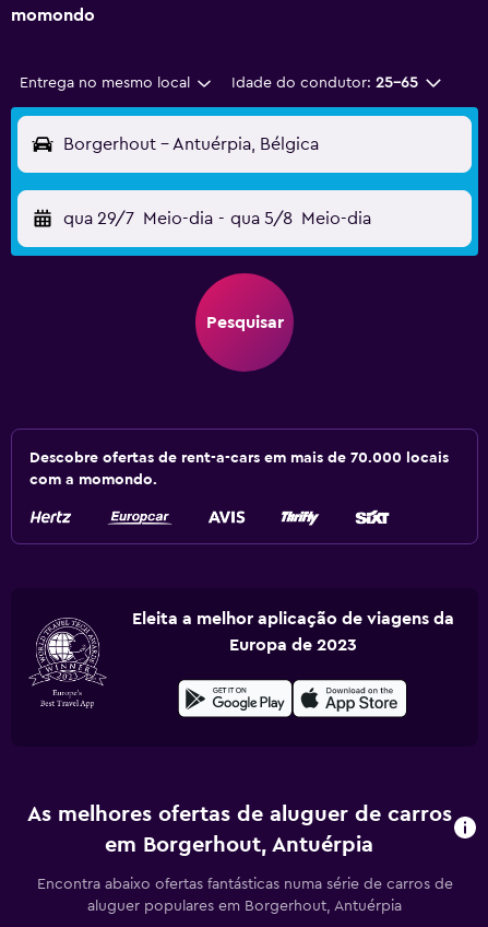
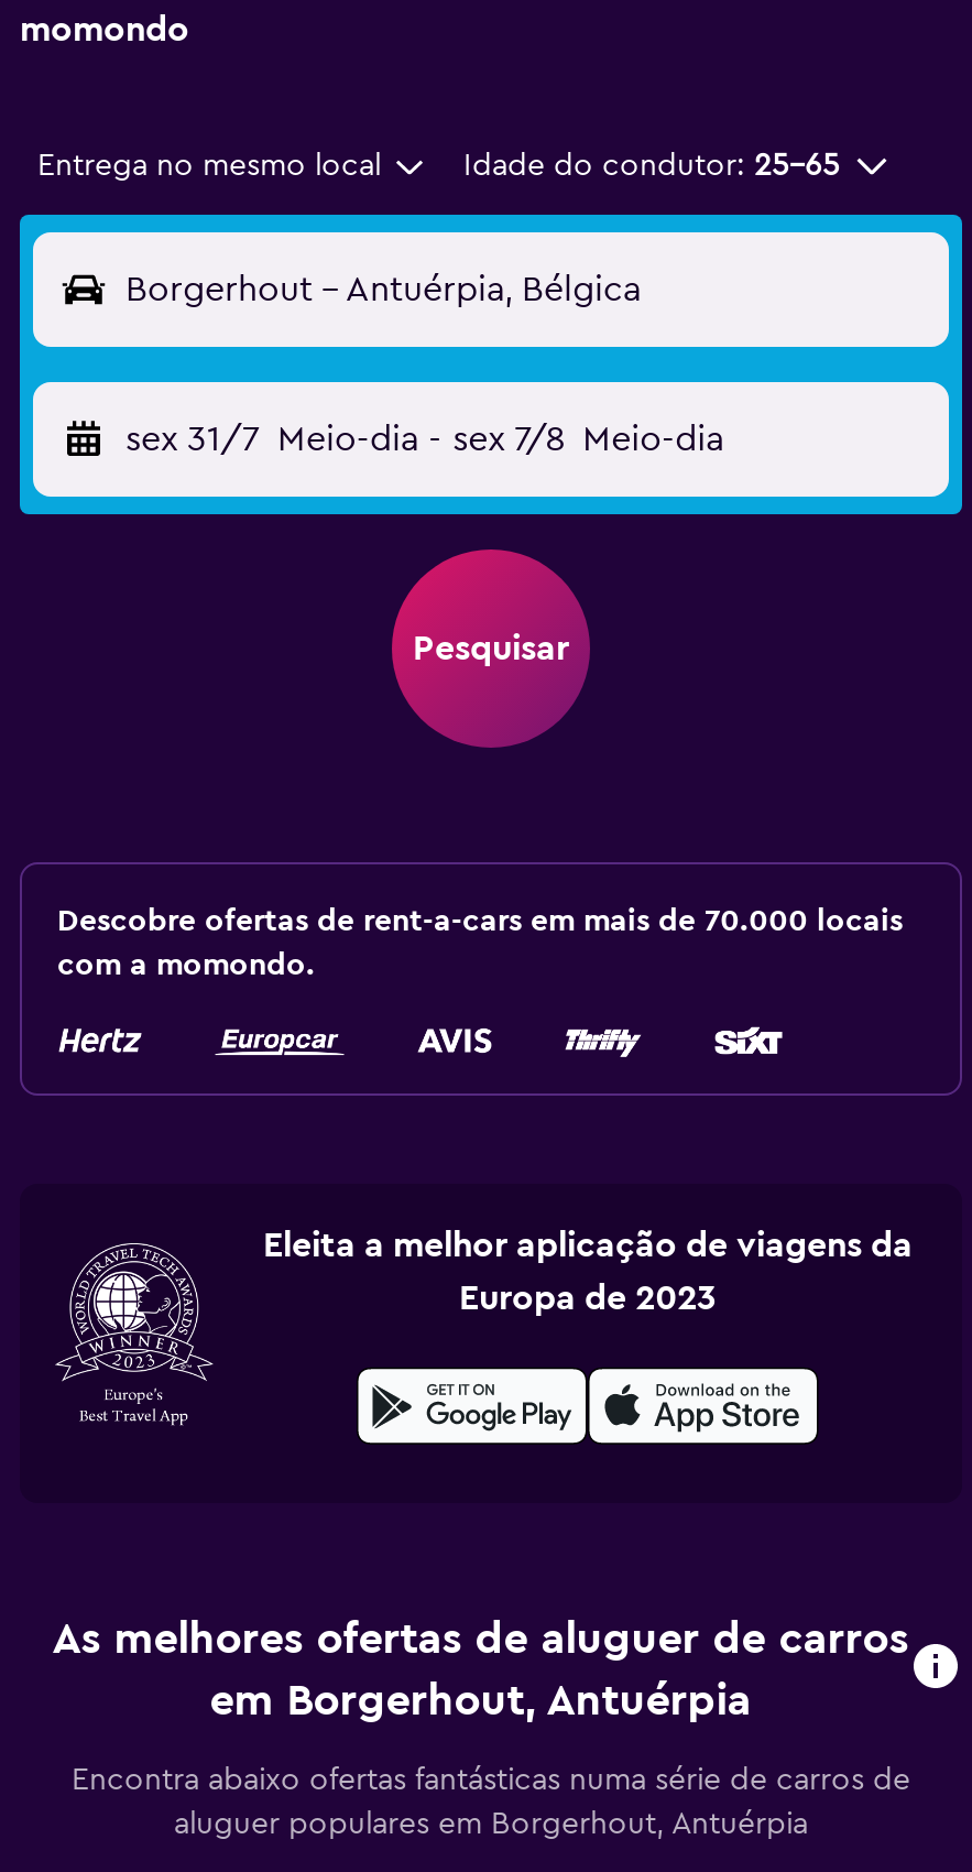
- qua 29/7 Meio-dia - qua 5/8 Meio-dia
+ sex 31/7 Meio-dia - sex 7/8 Meio-dia
